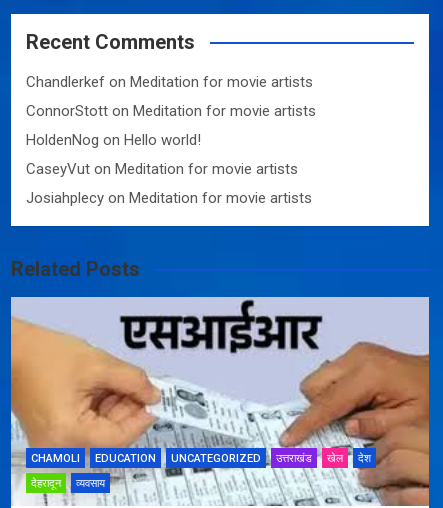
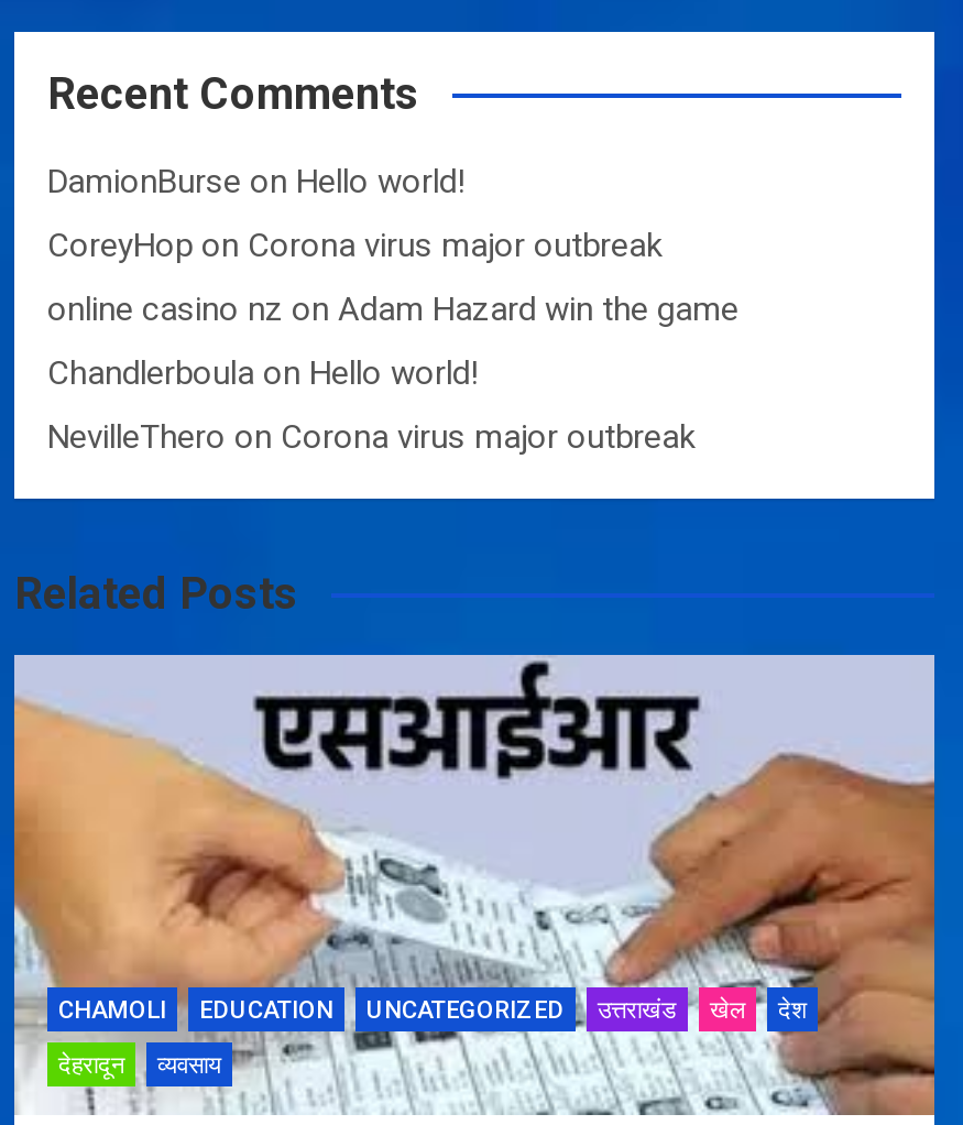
- Chandlerkef on Meditation for movie artists
+ DamionBurse on Hello world!

- ConnorStott on Meditation for movie artists
+ CoreyHop on Corona virus major outbreak

- HoldenNog on Hello world!
+ online casino nz on Adam Hazard win the game

- CaseyVut on Meditation for movie artists
+ Chandlerboula on Hello world!

- Josiahplecy on Meditation for movie artists
+ NevilleThero on Corona virus major outbreak
